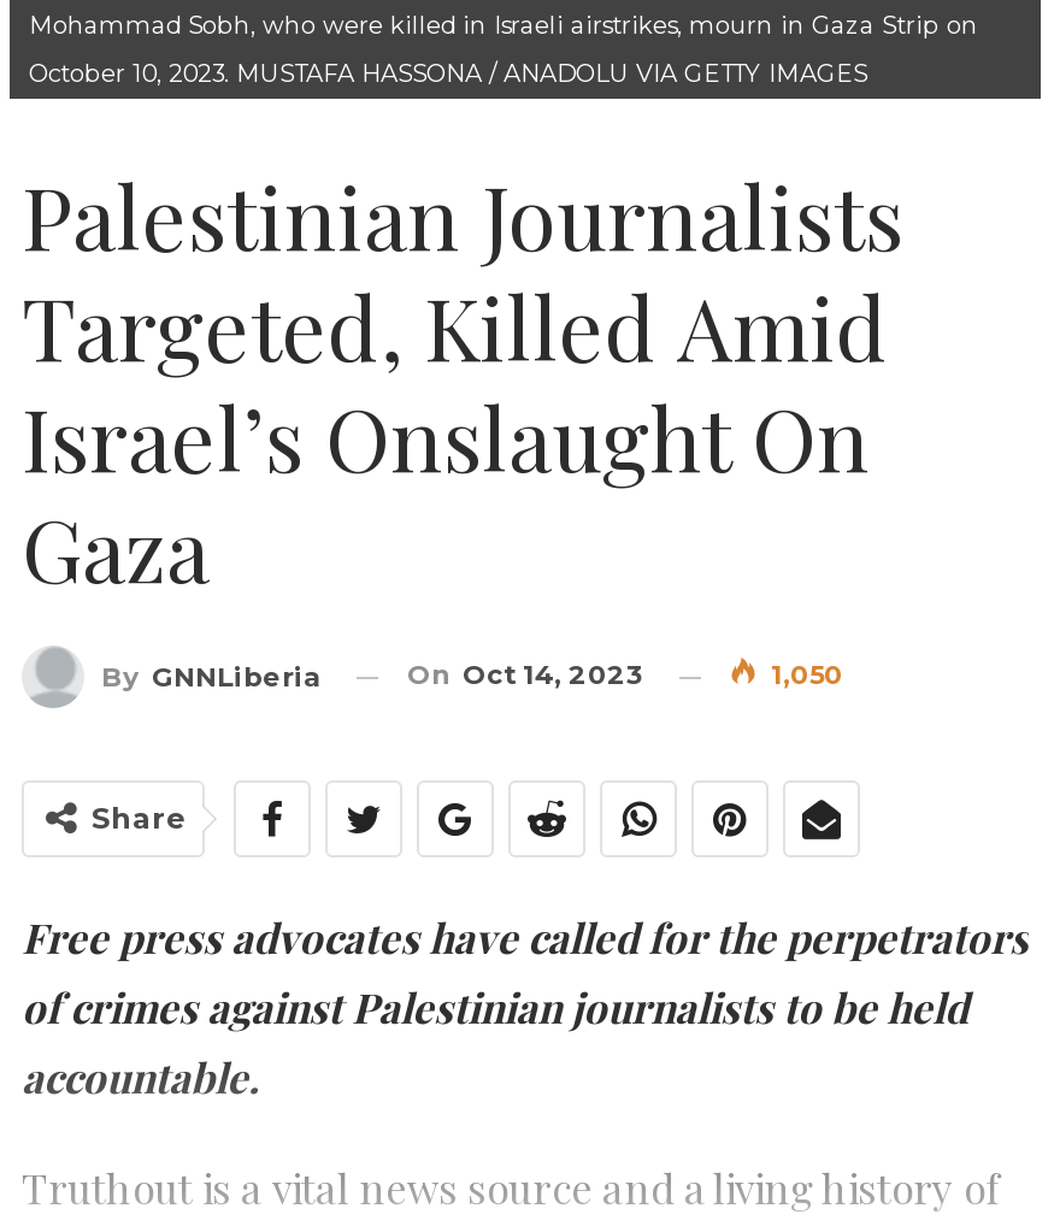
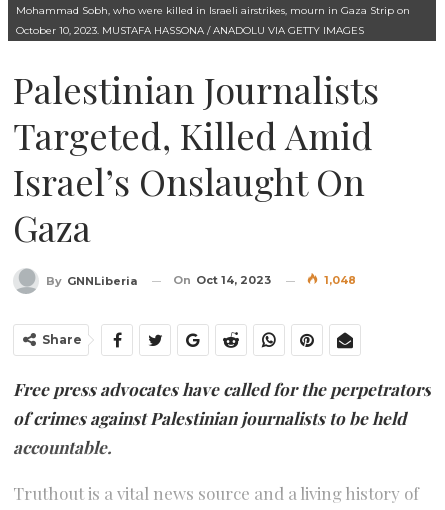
- 1,050
+ 1,048
